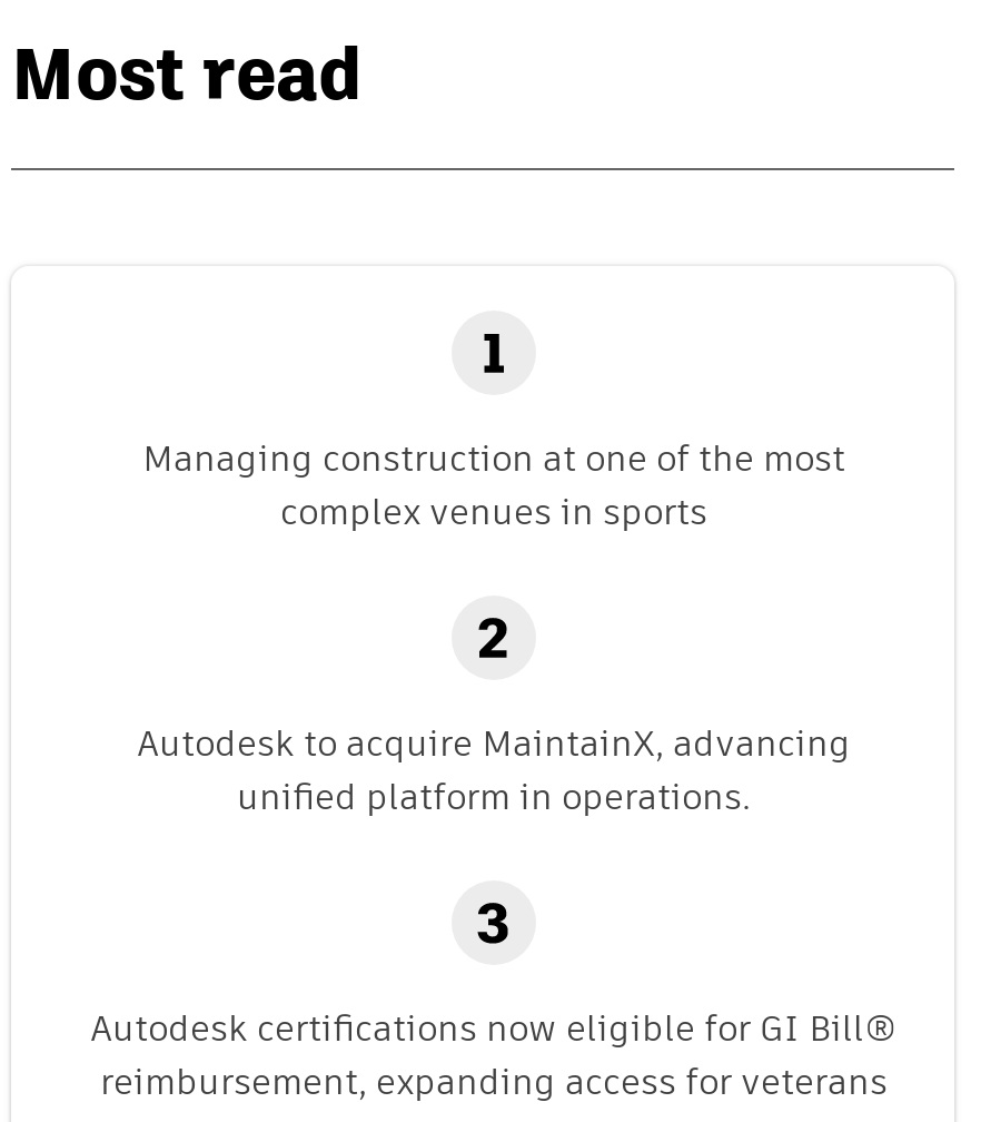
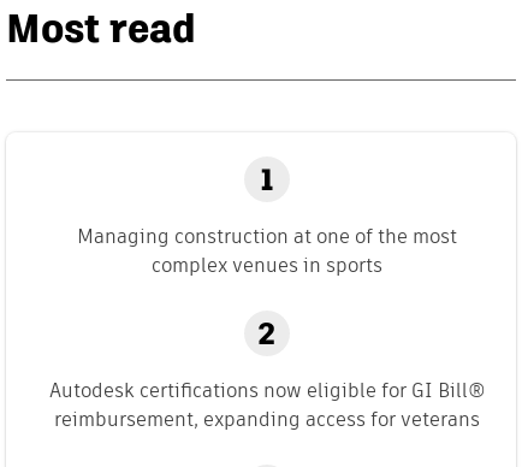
- Autodesk to acquire MaintainX, advancing
- unified platform in operations.
